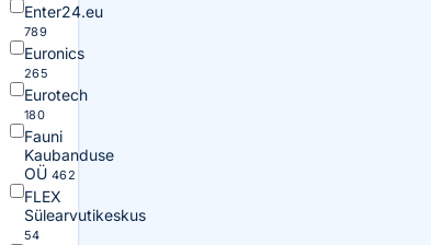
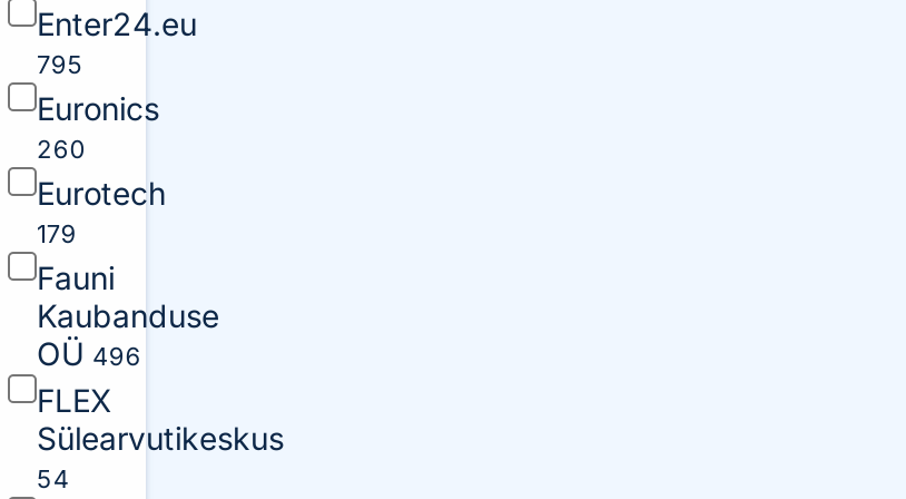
- 789
+ 795

- 265
+ 260

- 180
+ 179

- OÜ 462
+ OÜ 496
